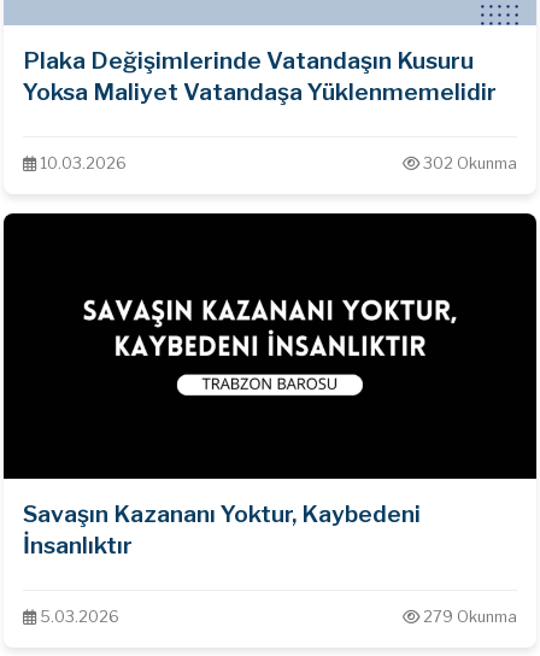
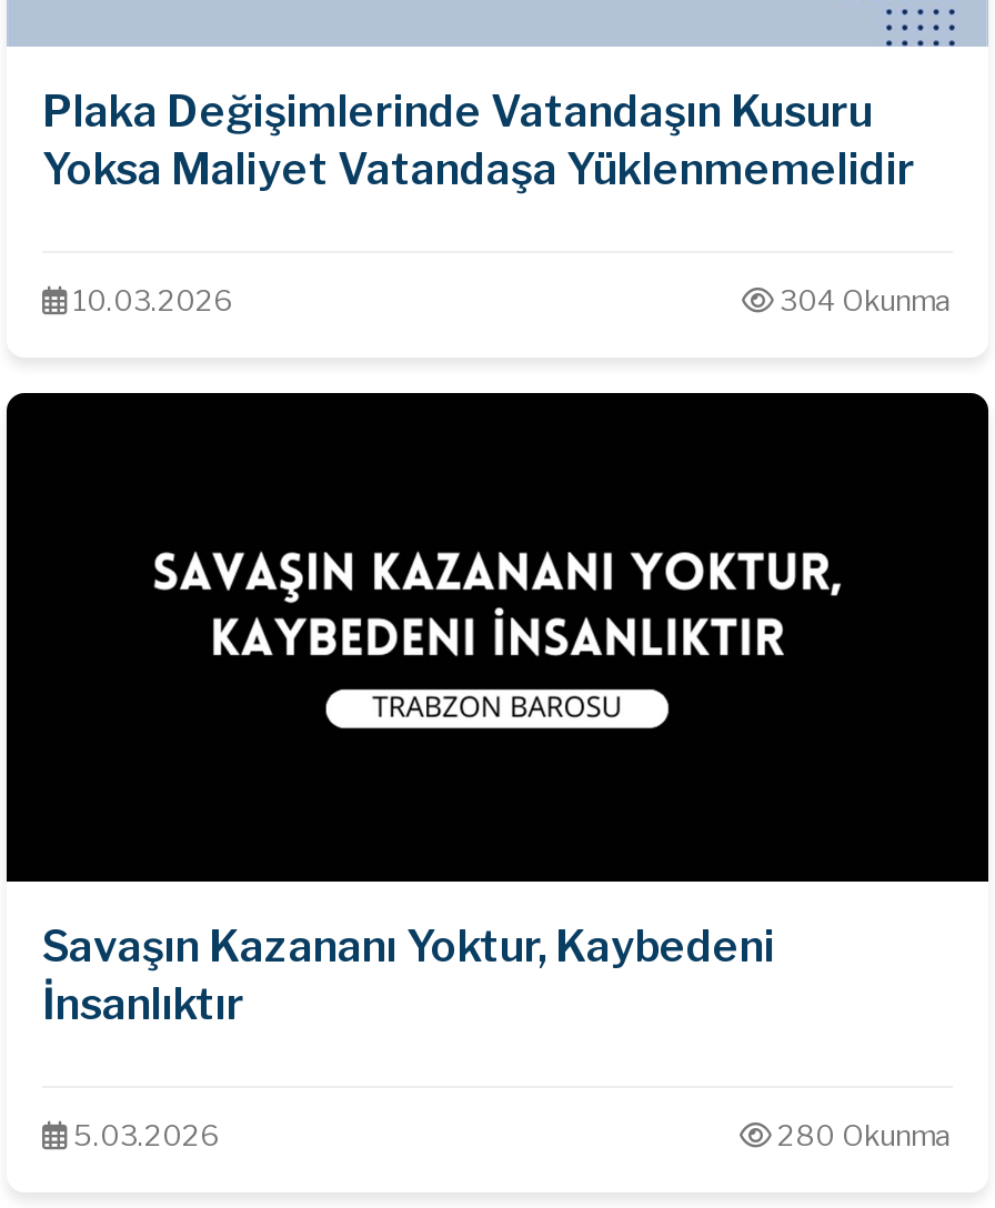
- 302 Okunma
+ 304 Okunma

- 279 Okunma
+ 280 Okunma
